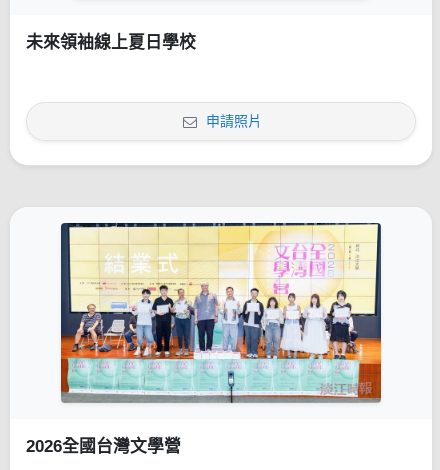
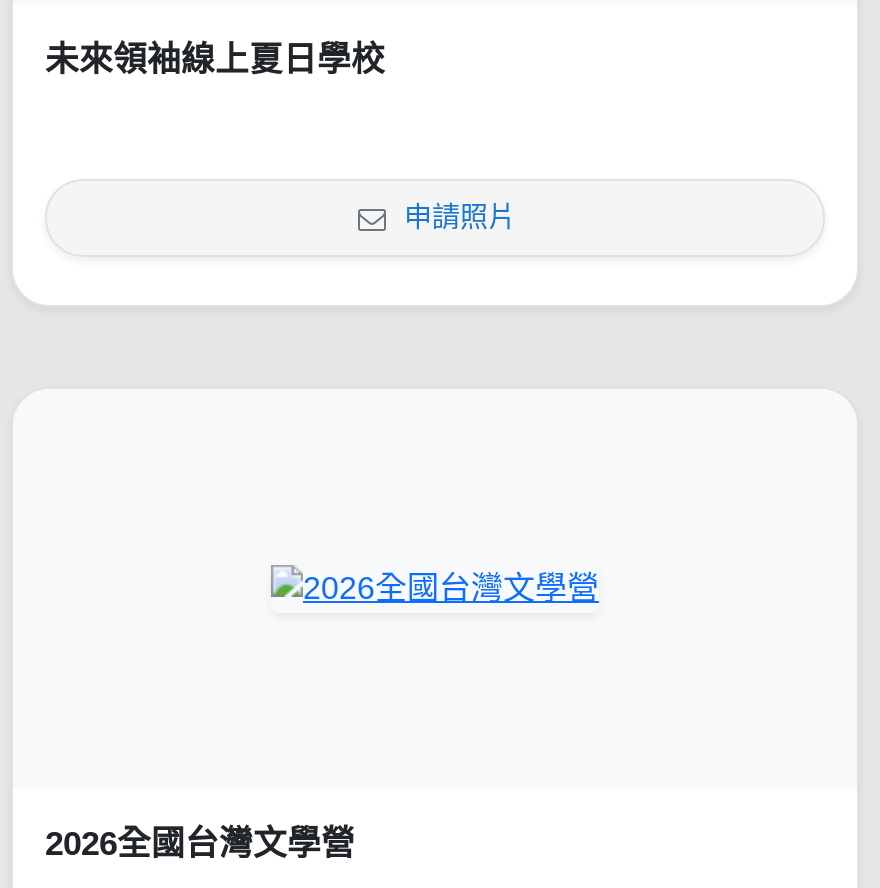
- [image]
